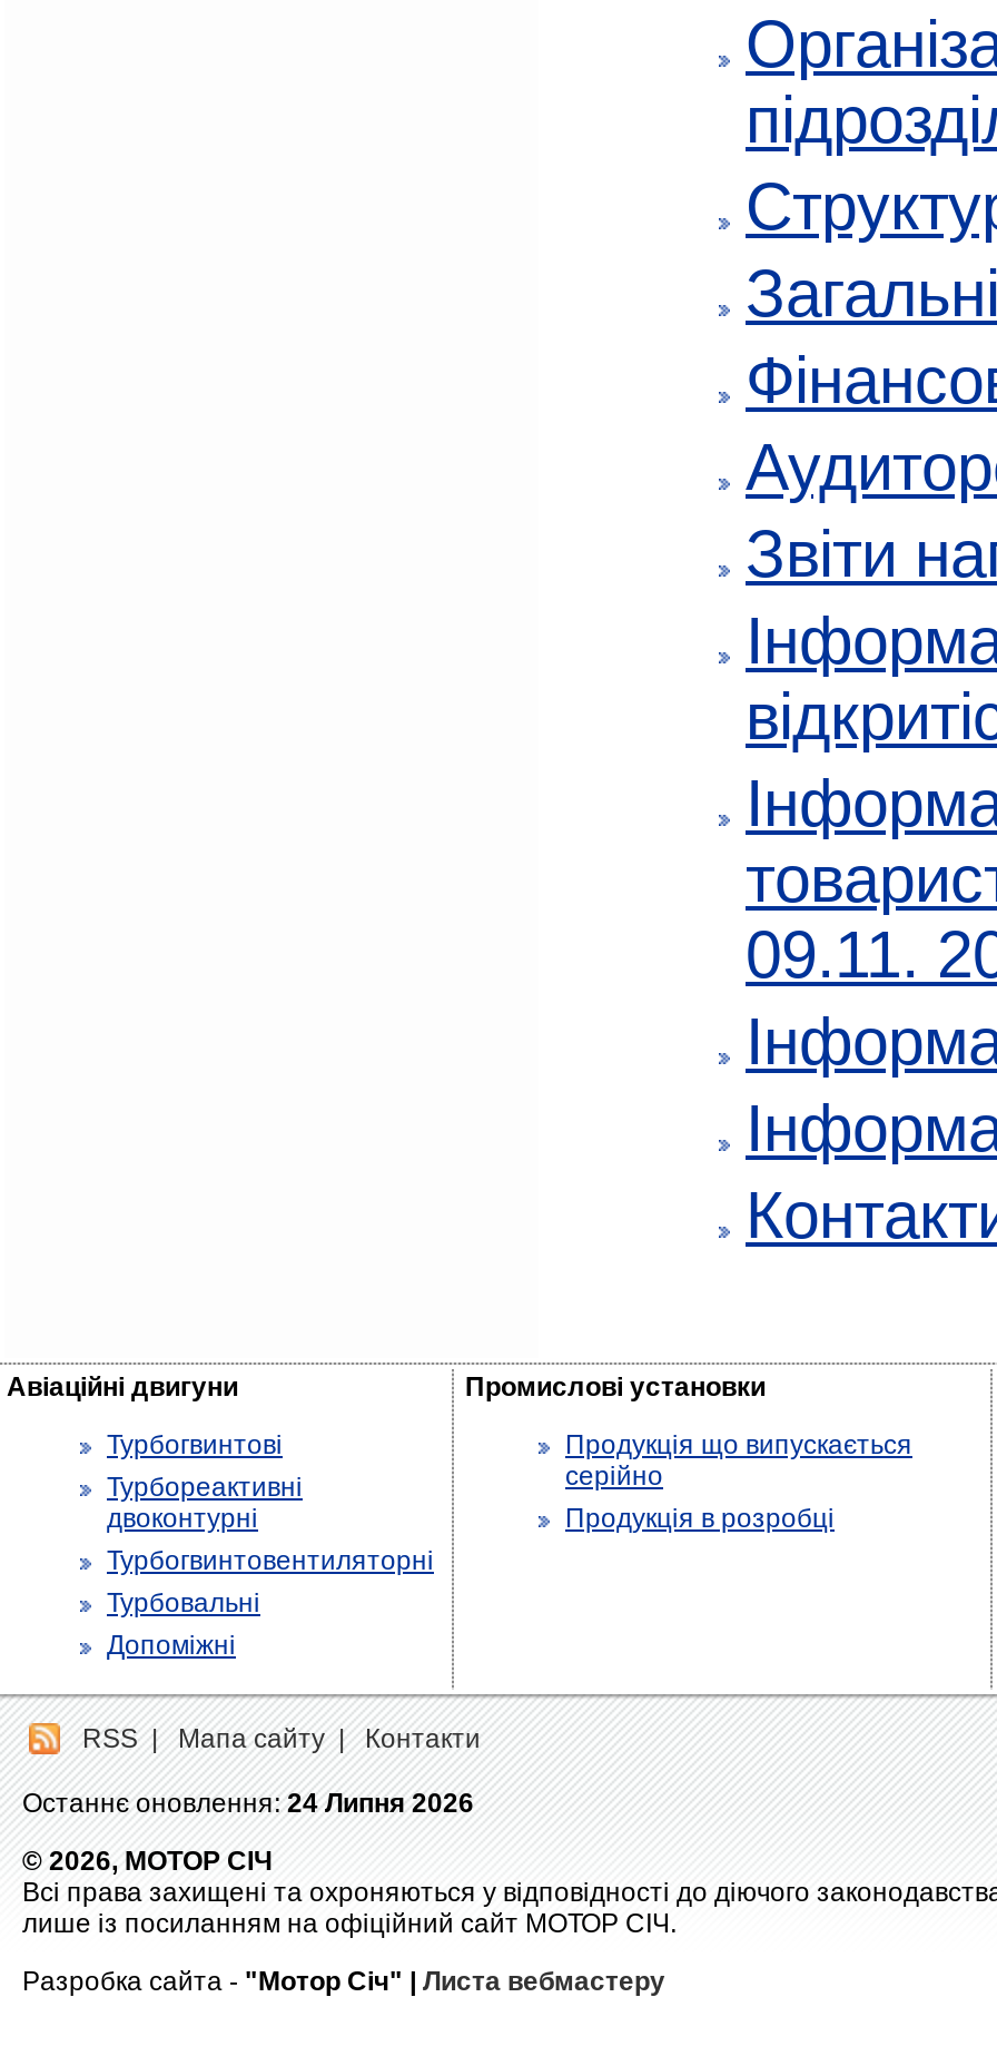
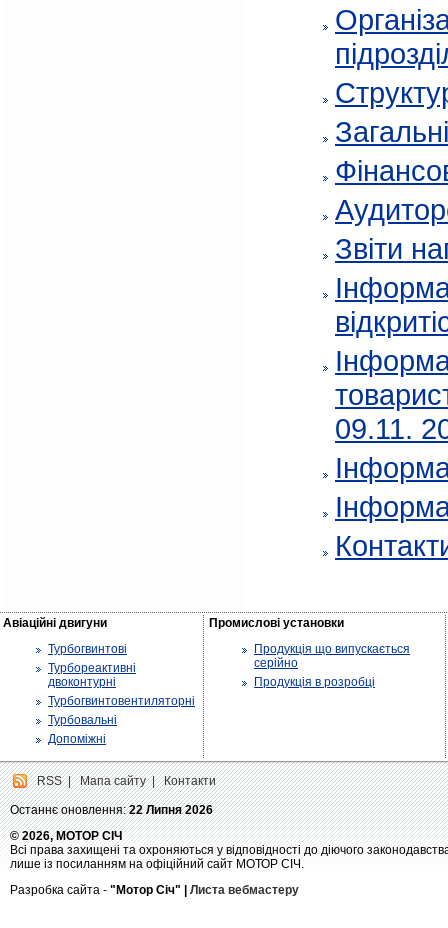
- Останнє оновлення: 24 Липня 2026
+ Останнє оновлення: 22 Липня 2026
